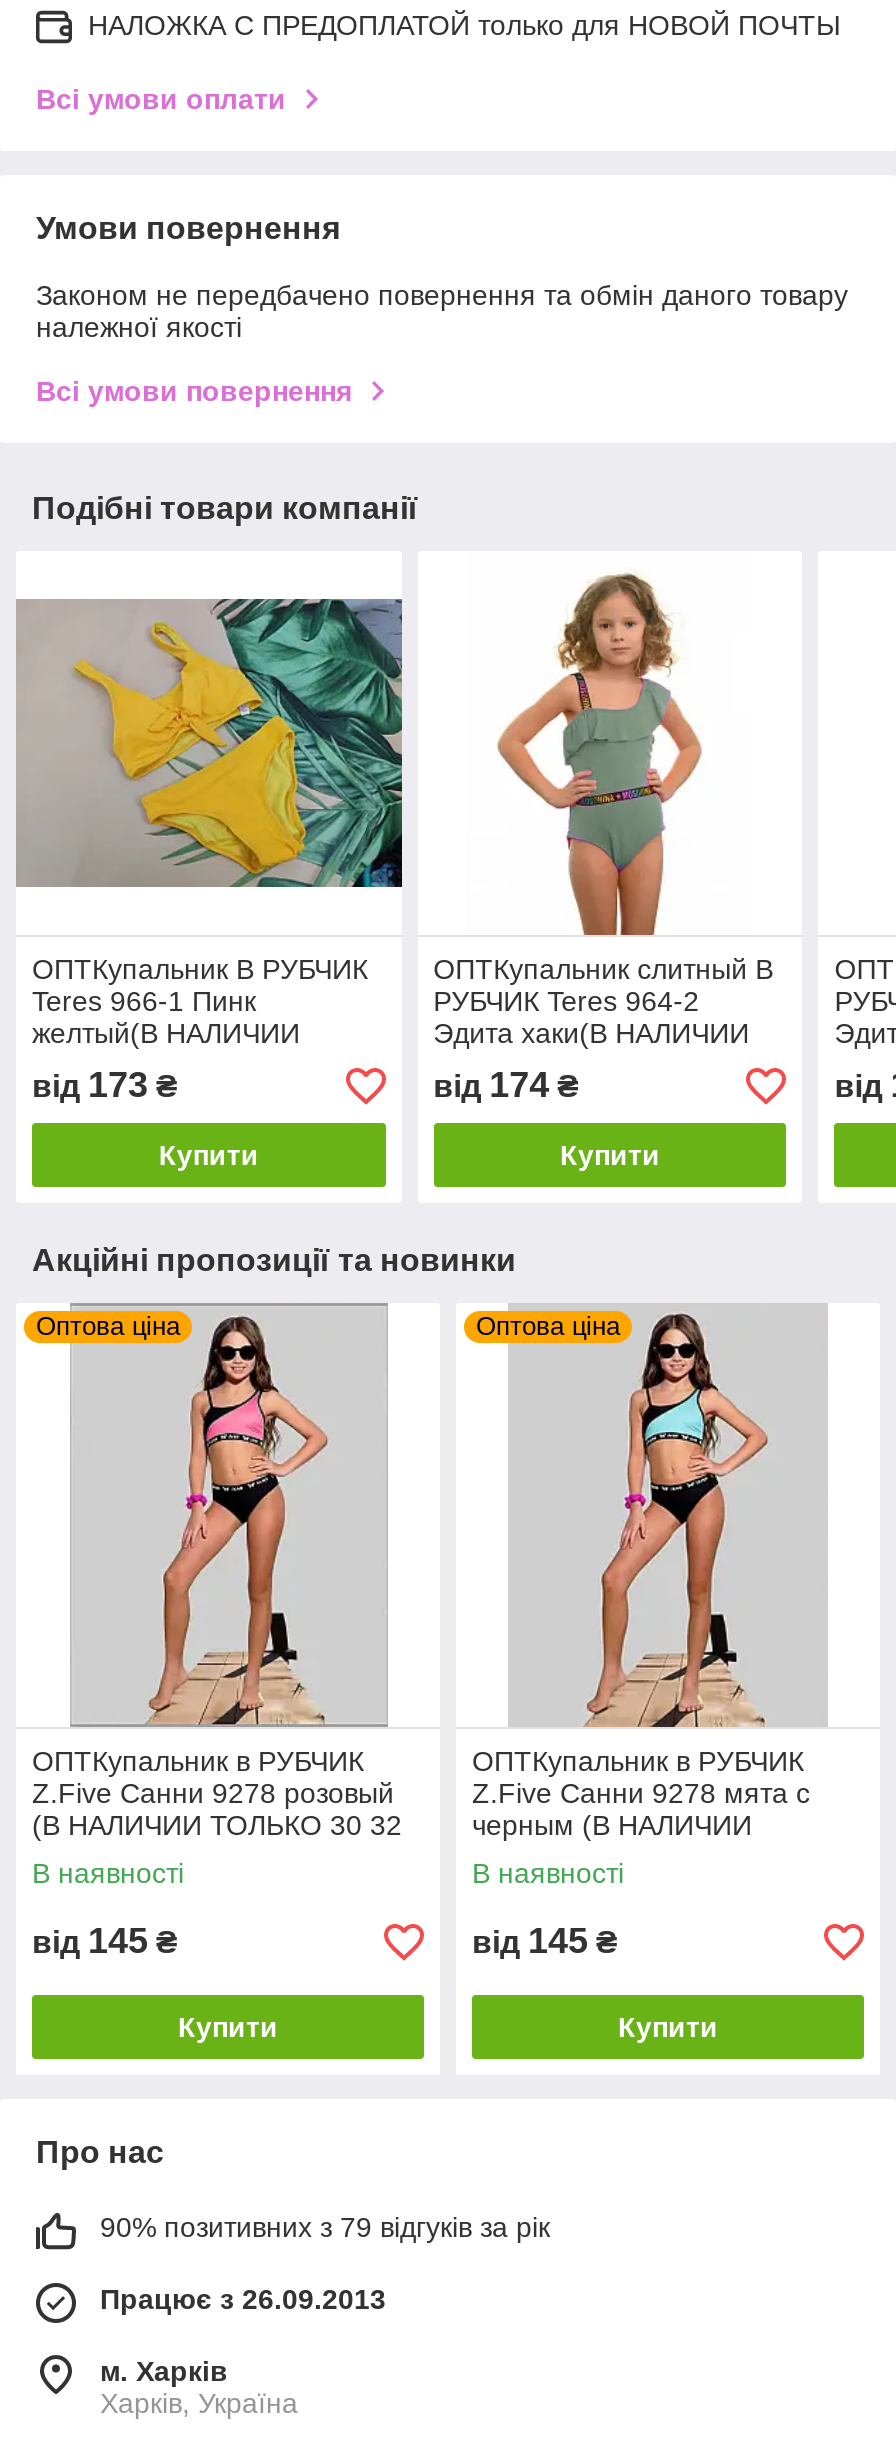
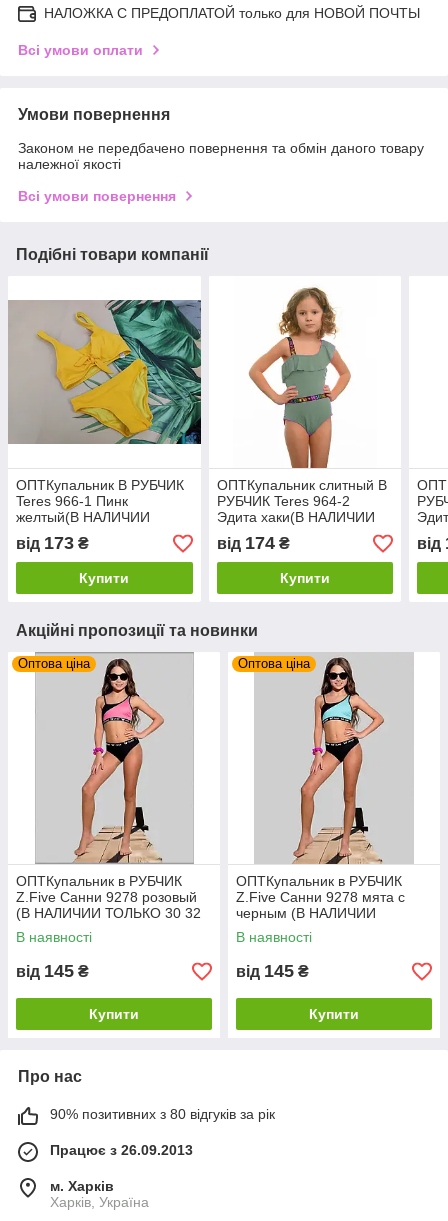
- 90% позитивних з 79 відгуків за рік
+ 90% позитивних з 80 відгуків за рік
